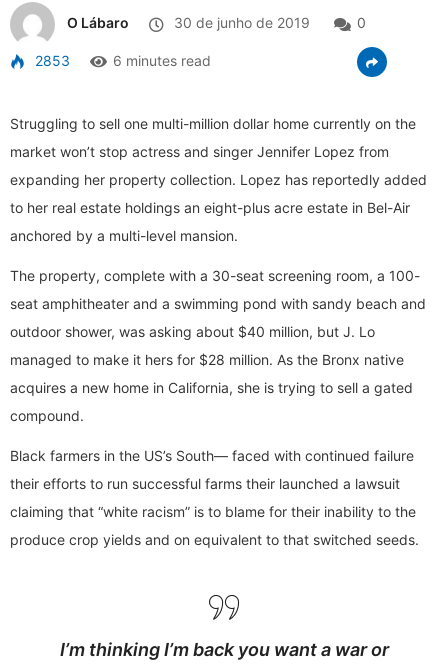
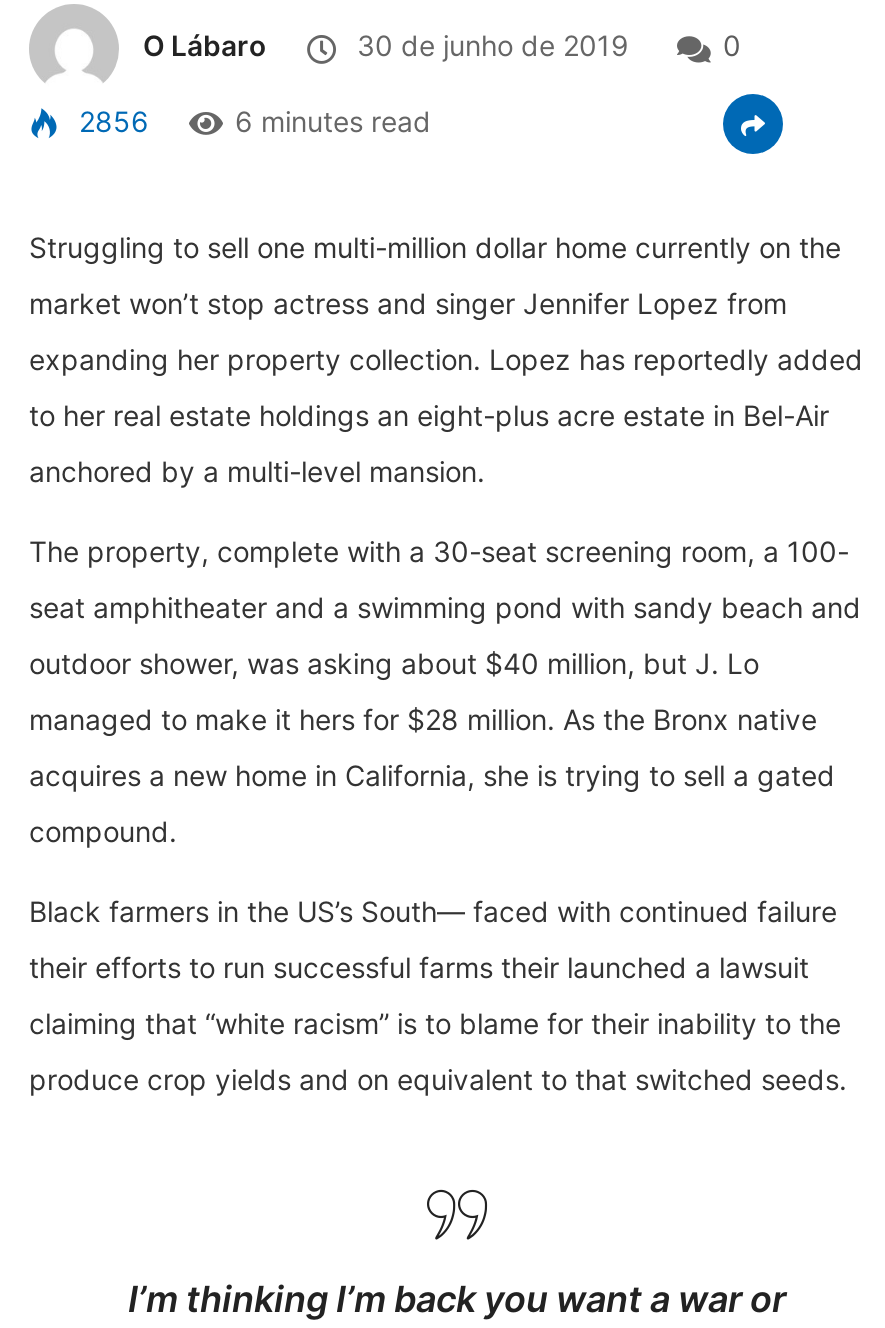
- 2853
+ 2856
